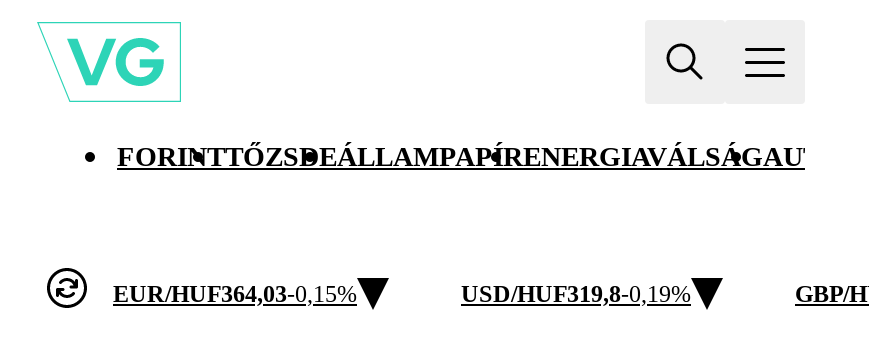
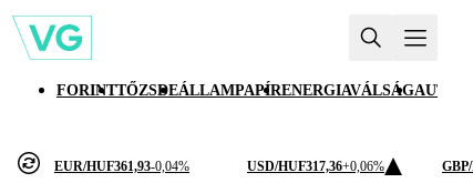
- EUR/HUF364,03-0,15%
+ EUR/HUF361,93-0,04%

- USD/HUF319,8-0,19%
+ USD/HUF317,36+0,06%
